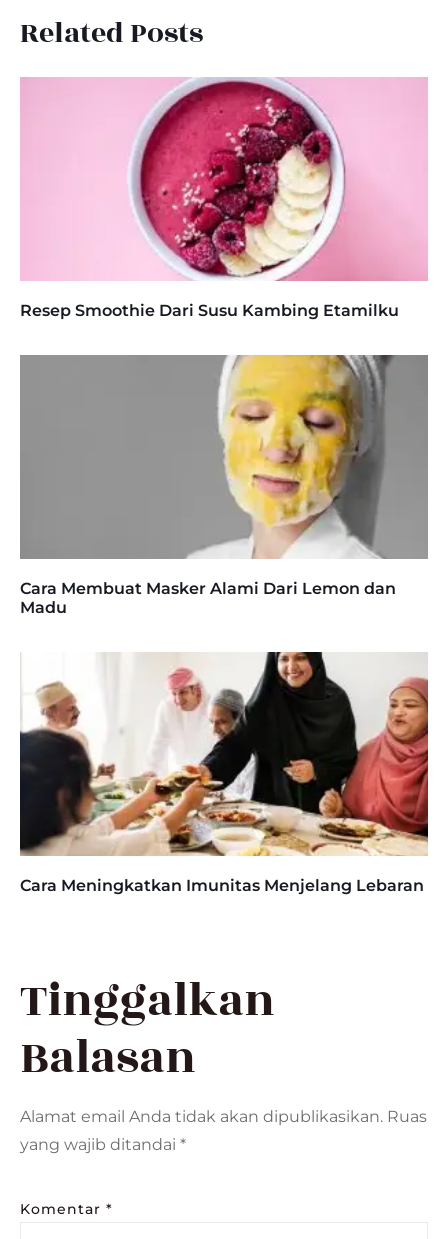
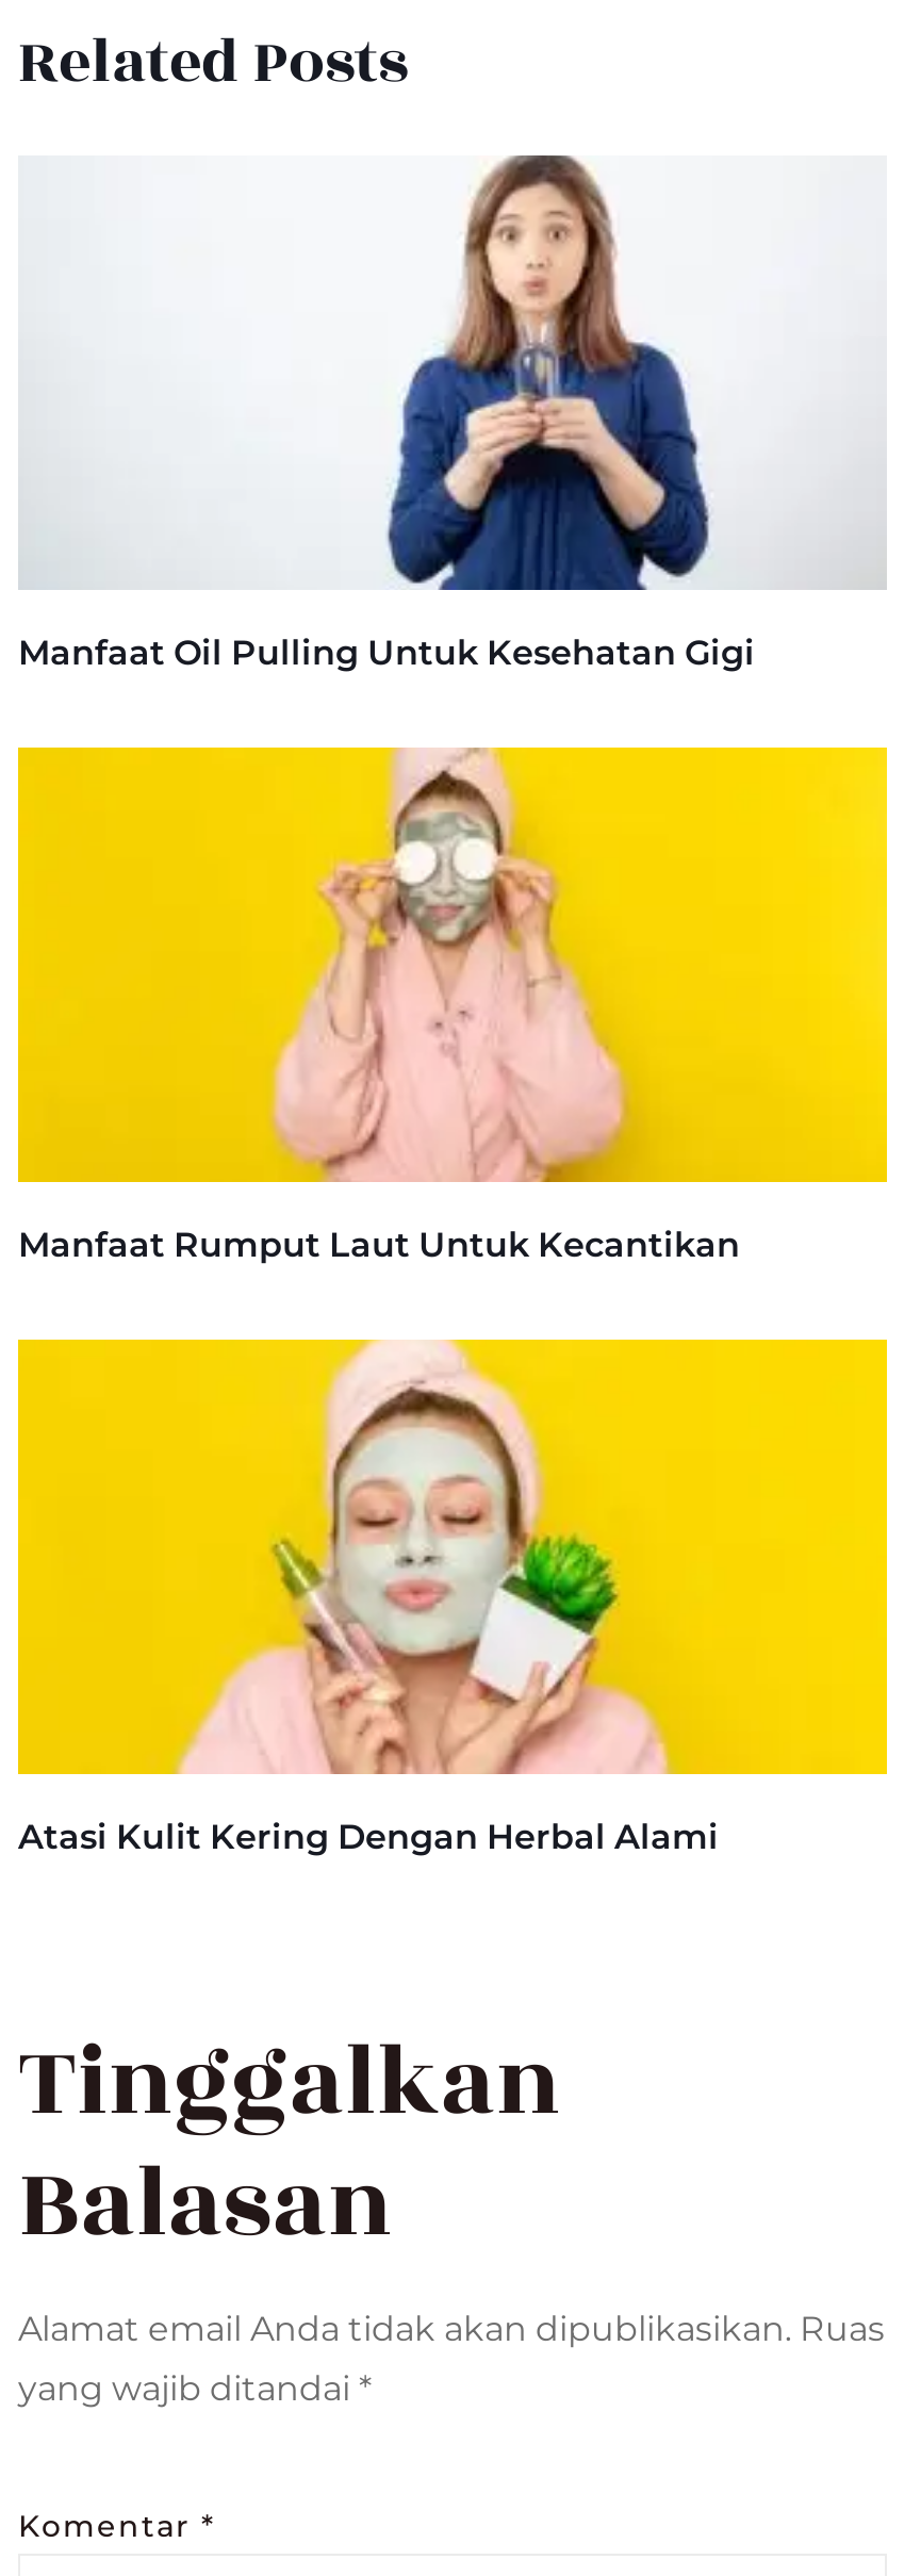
- [image]
- Resep Smoothie Dari Susu Kambing Etamilku
+ [image]
+ Manfaat Oil Pulling Untuk Kesehatan Gigi

- [image]
- Cara Membuat Masker Alami Dari Lemon dan
- Madu
+ [image]
+ Manfaat Rumput Laut Untuk Kecantikan

- [image]
- Cara Meningkatkan Imunitas Menjelang Lebaran
+ [image]
+ Atasi Kulit Kering Dengan Herbal Alami
